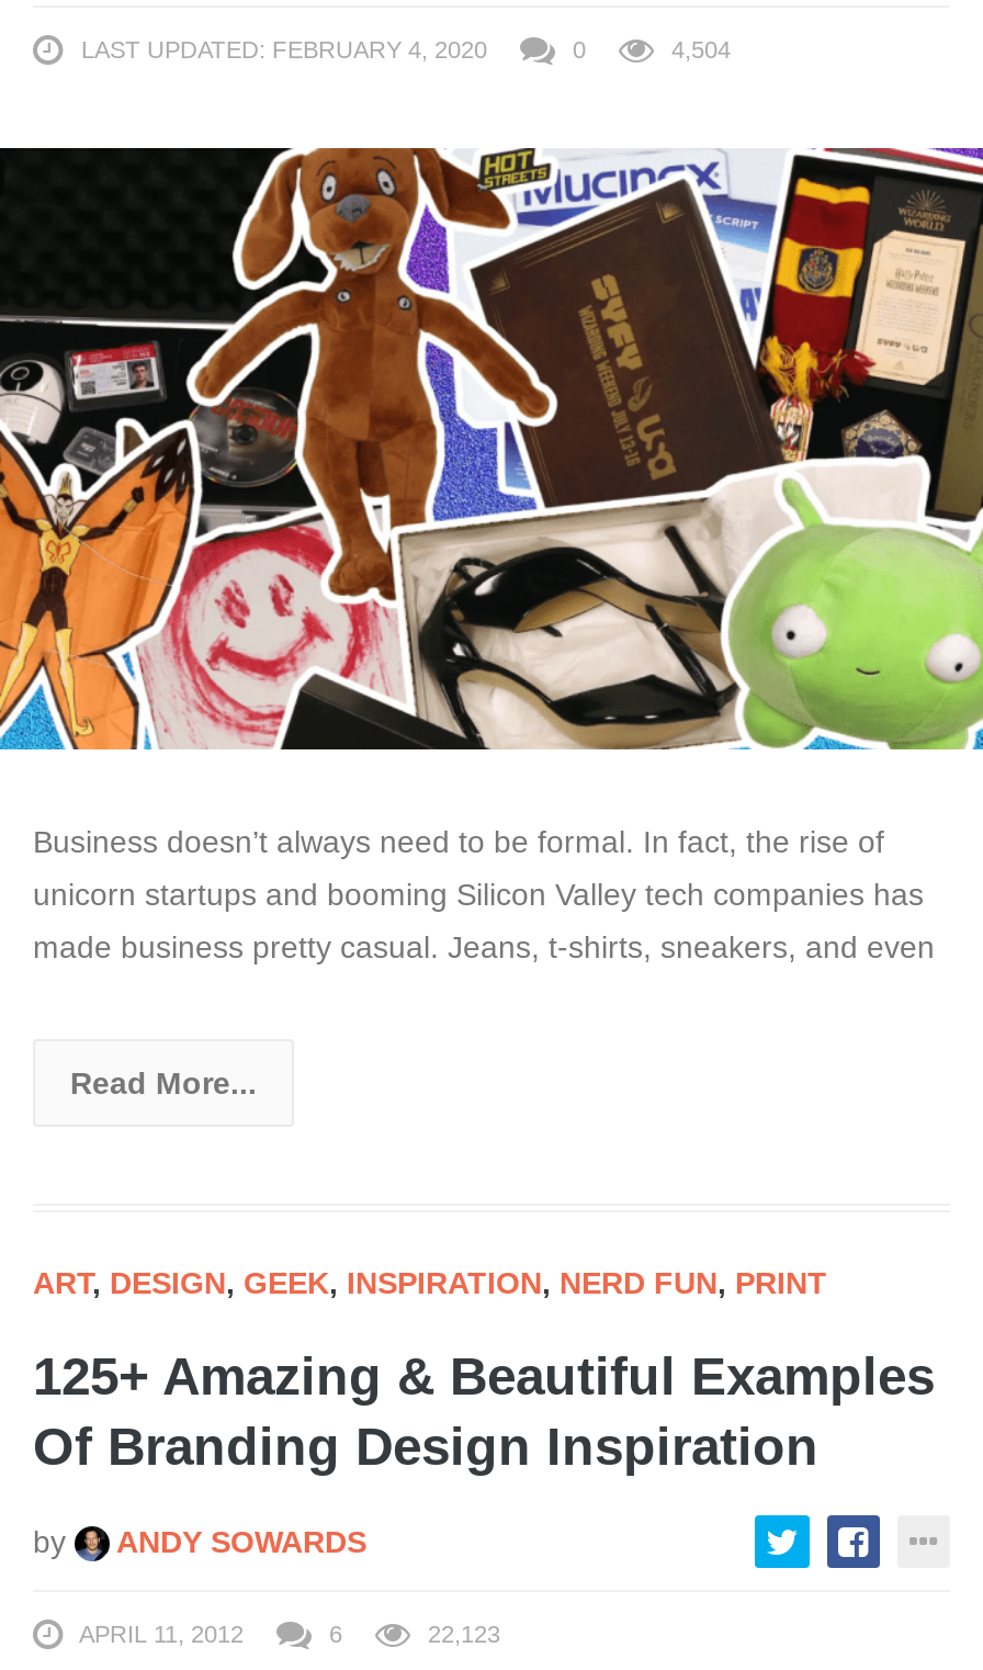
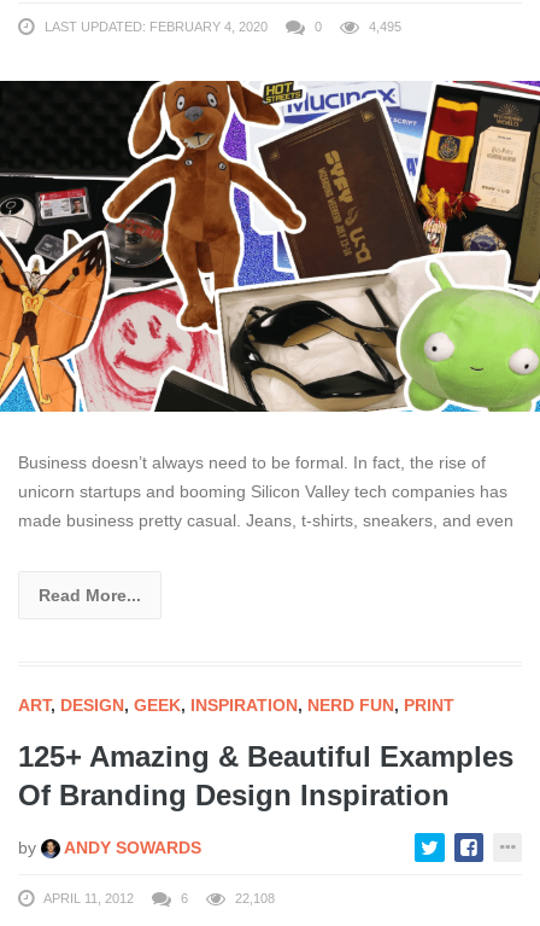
- 4,504
+ 4,495

- 22,123
+ 22,108
